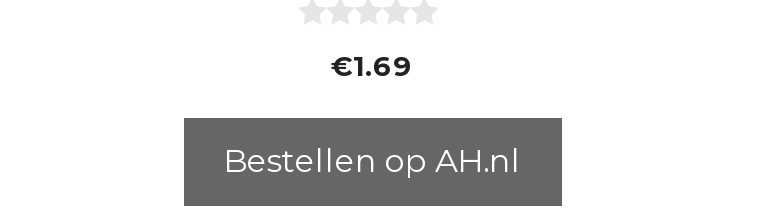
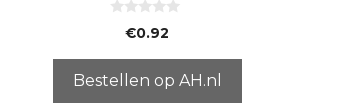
- €1.69
+ €0.92
